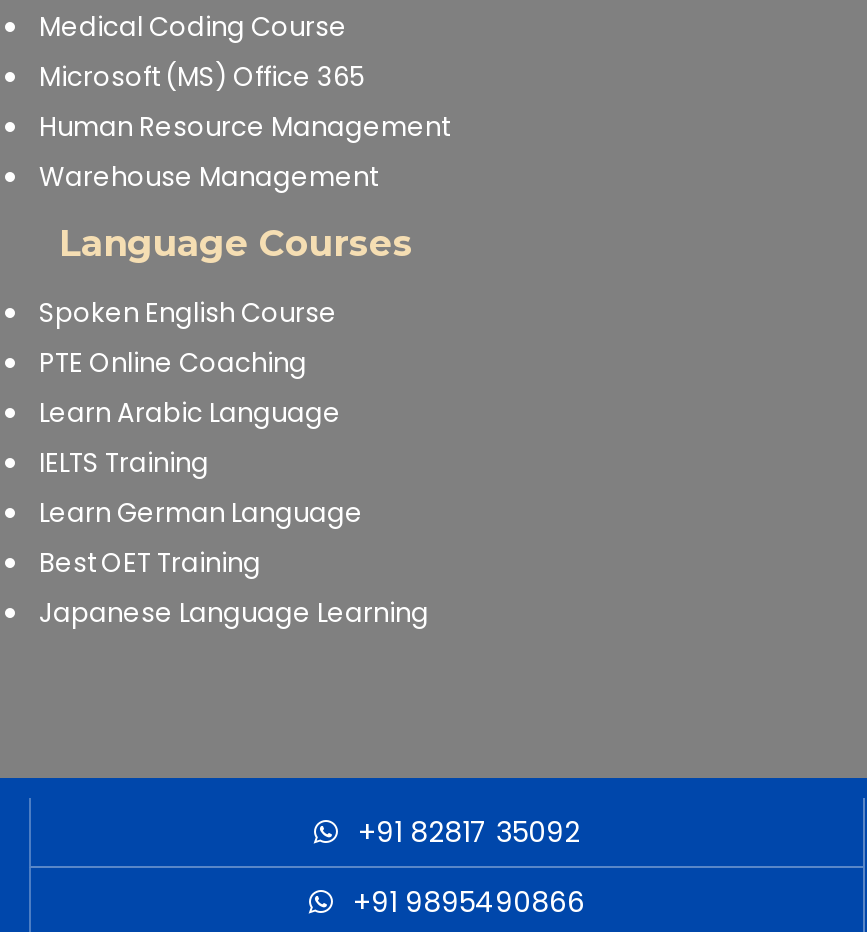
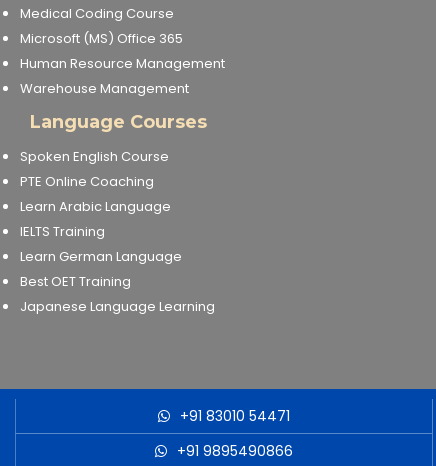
- +91 82817 35092
+ +91 83010 54471
